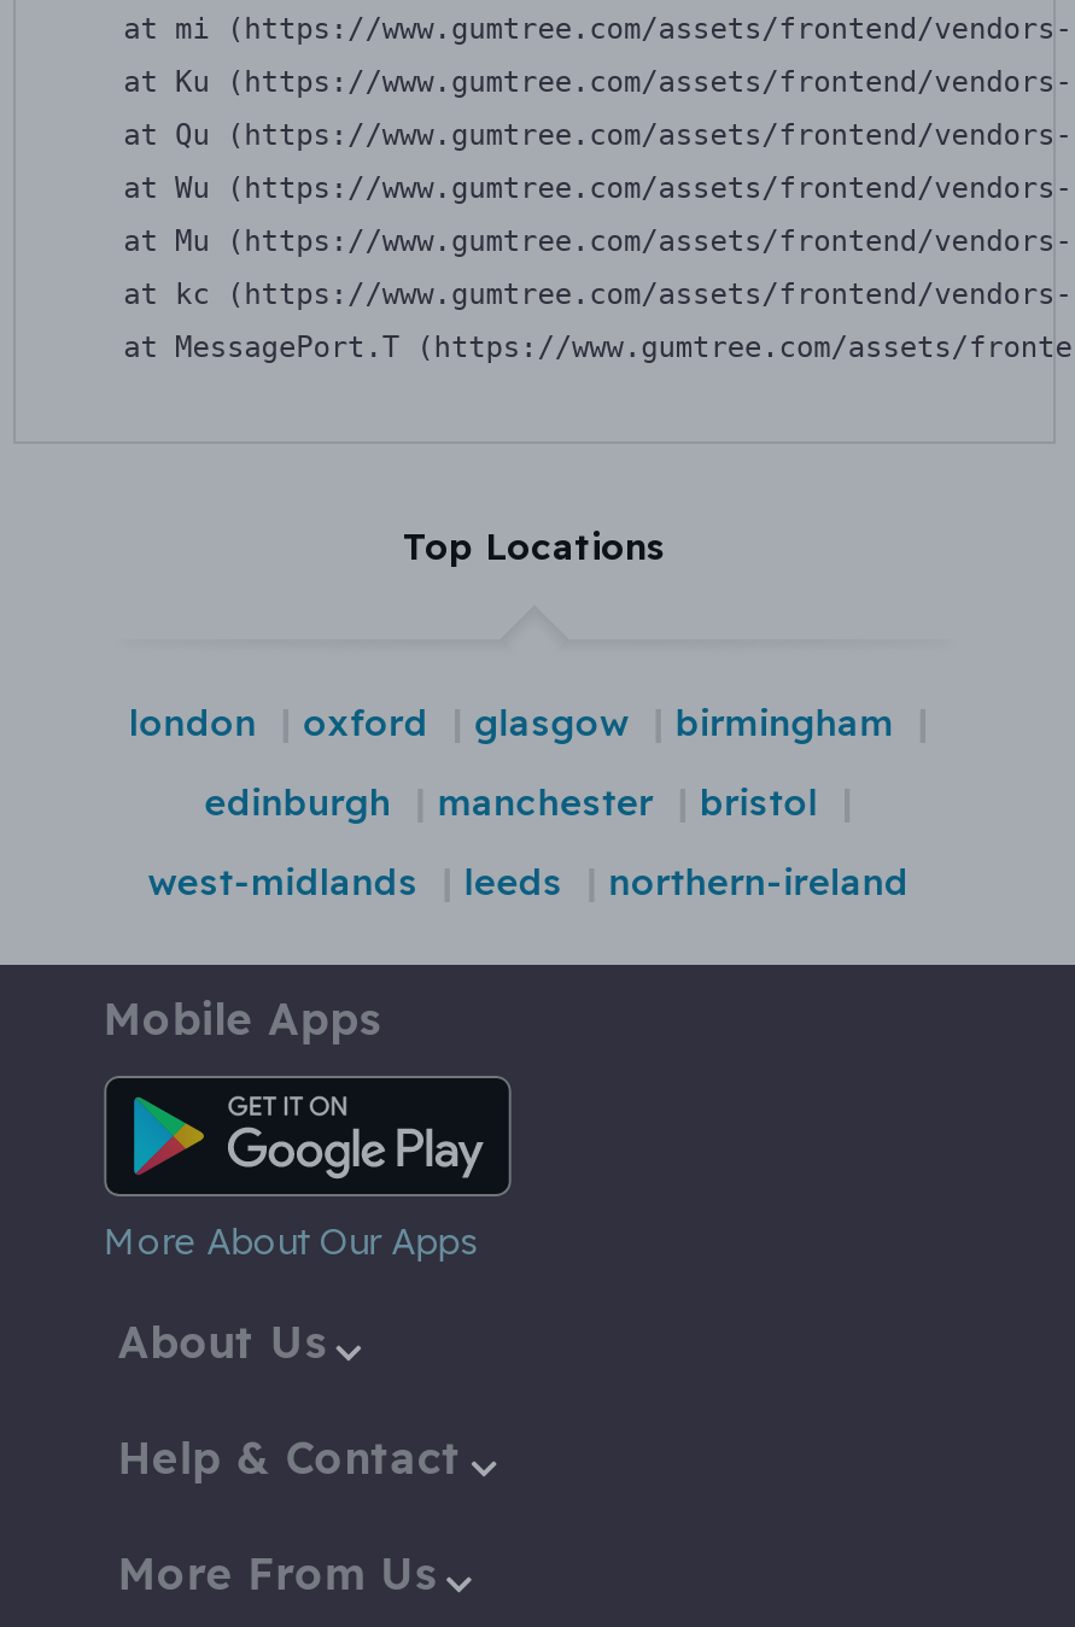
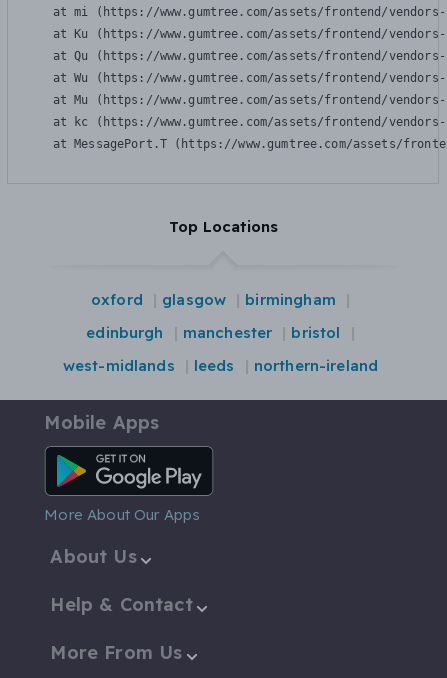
- london
